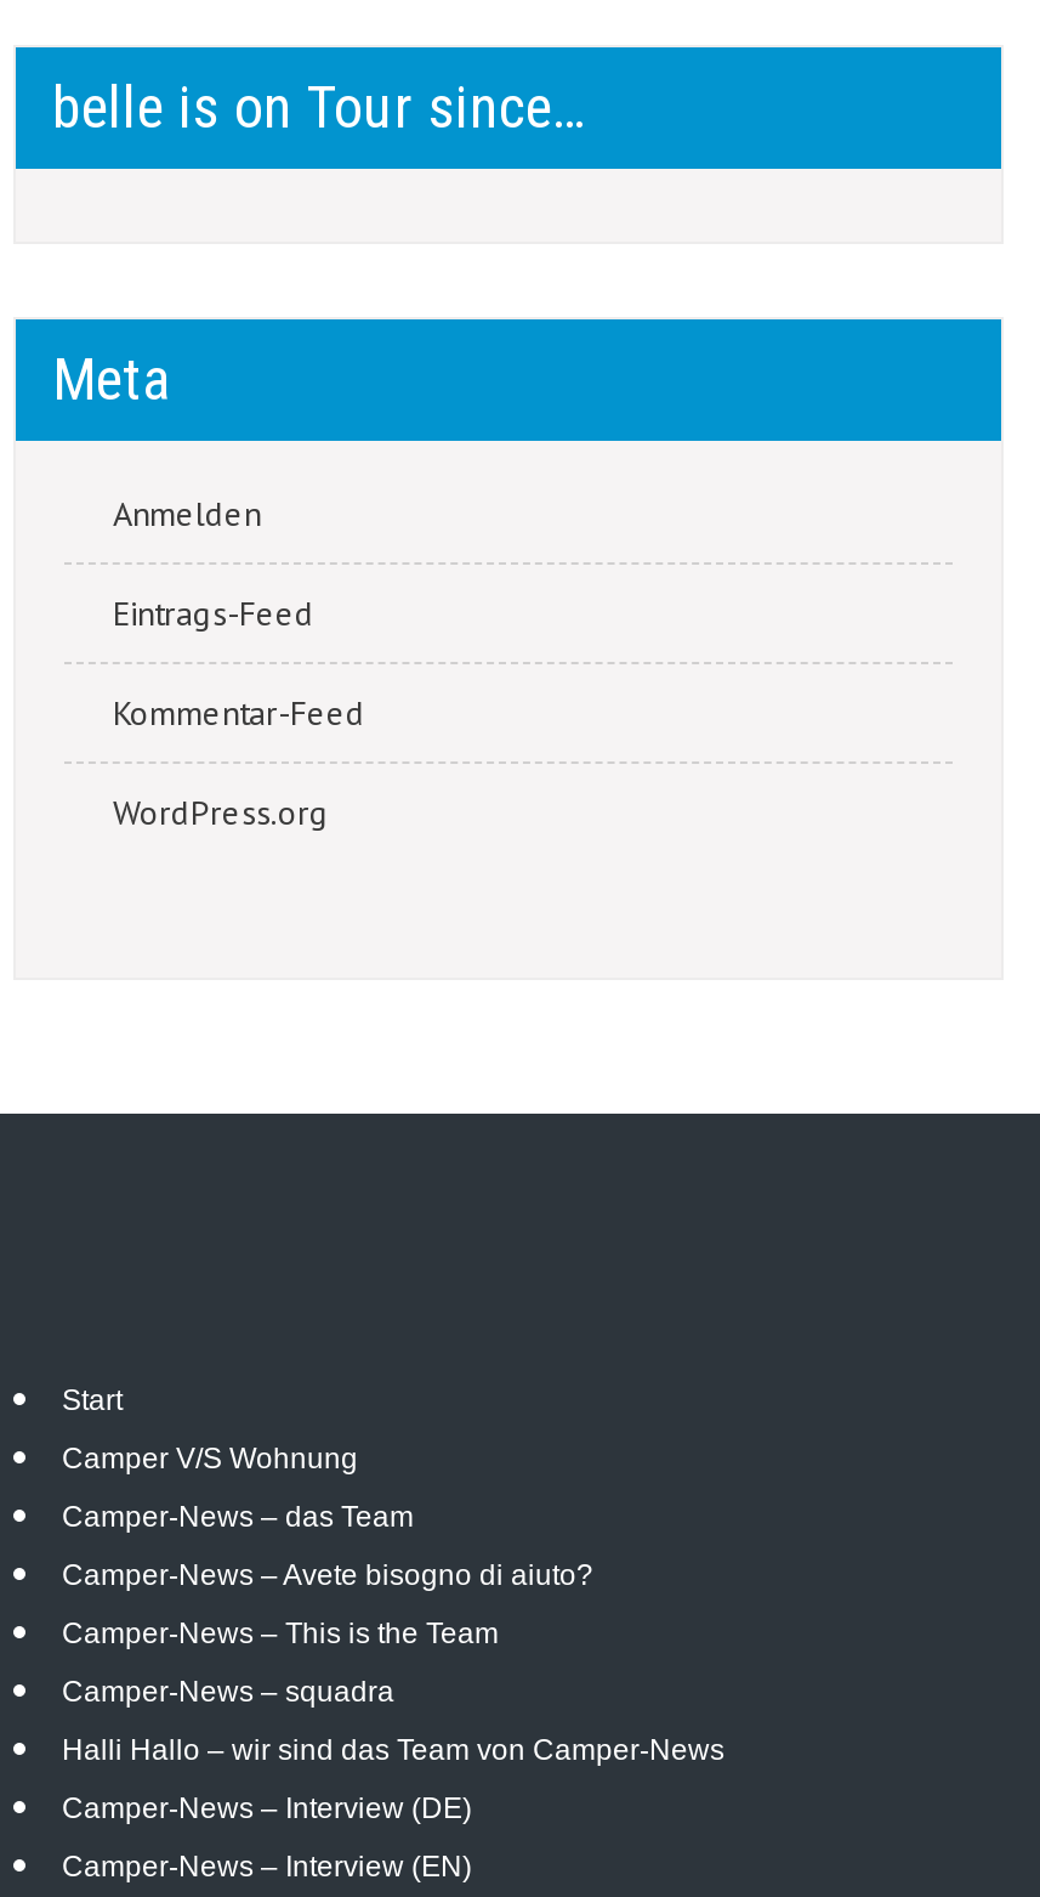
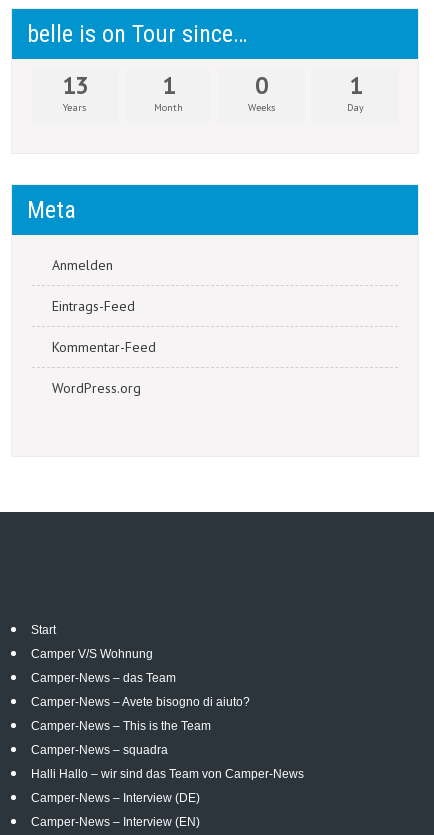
+ 13
+ Years

+ 1
+ Month

+ 0
+ Weeks

+ 1
+ Day
